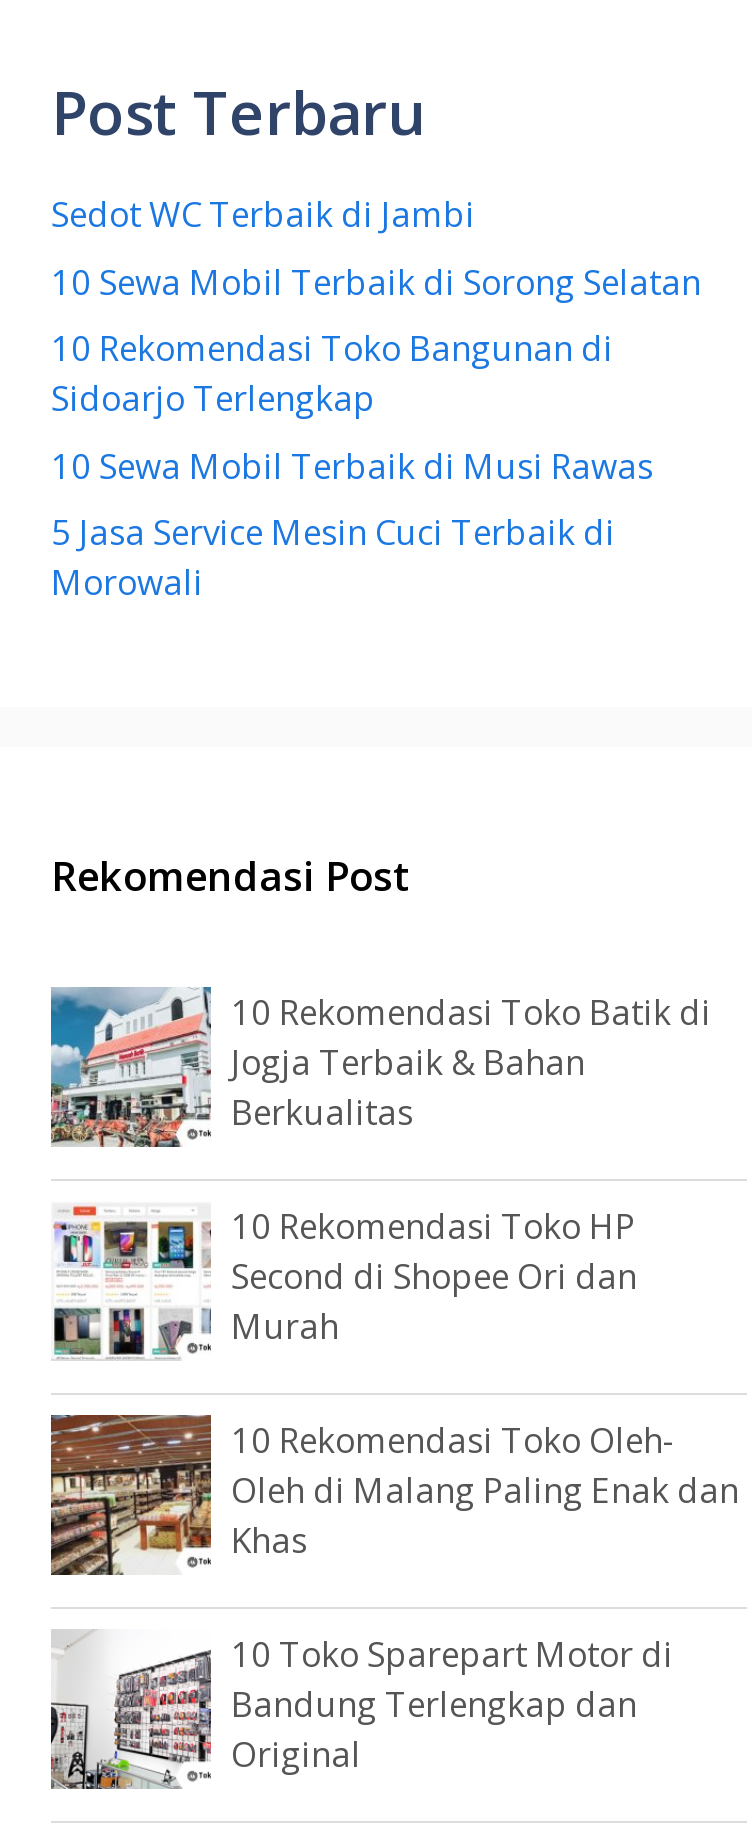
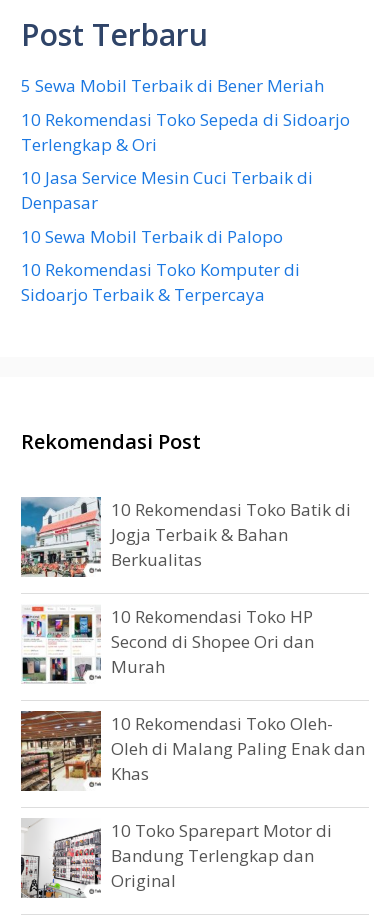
- Sedot WC Terbaik di Jambi
+ 5 Sewa Mobil Terbaik di Bener Meriah

- 10 Sewa Mobil Terbaik di Sorong Selatan
+ 10 Rekomendasi Toko Sepeda di Sidoarjo
+ Terlengkap & Ori

- 10 Rekomendasi Toko Bangunan di
- Sidoarjo Terlengkap
+ 10 Jasa Service Mesin Cuci Terbaik di
+ Denpasar

- 10 Sewa Mobil Terbaik di Musi Rawas
+ 10 Sewa Mobil Terbaik di Palopo

- 5 Jasa Service Mesin Cuci Terbaik di
- Morowali
+ 10 Rekomendasi Toko Komputer di
+ Sidoarjo Terbaik & Terpercaya
